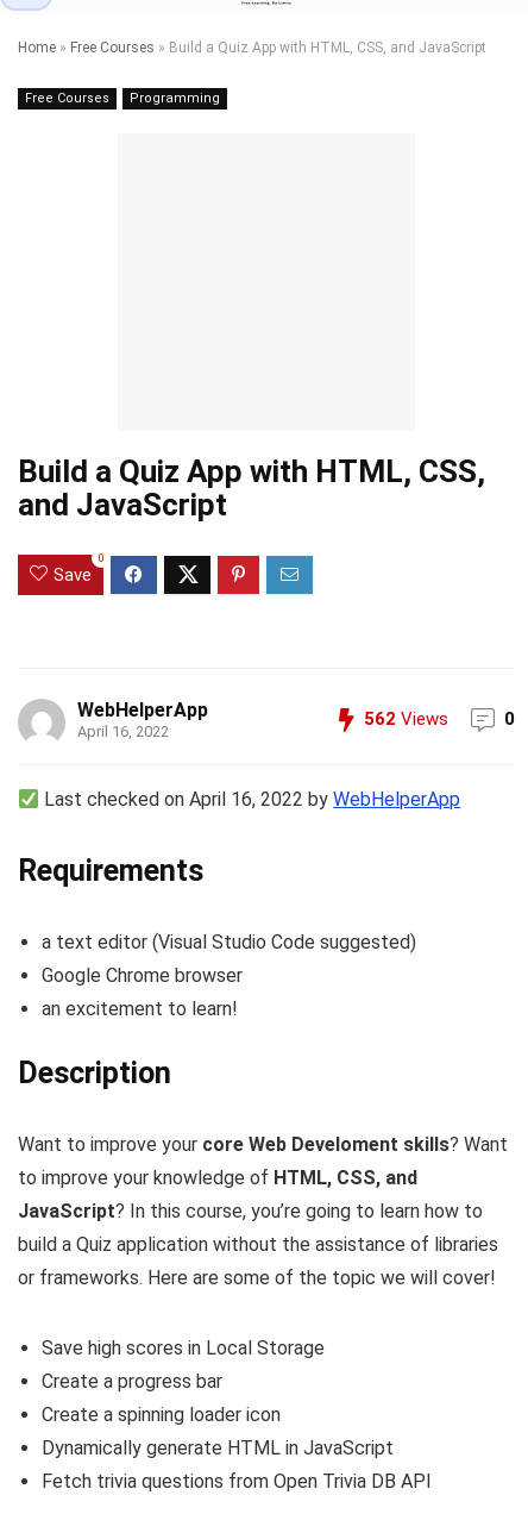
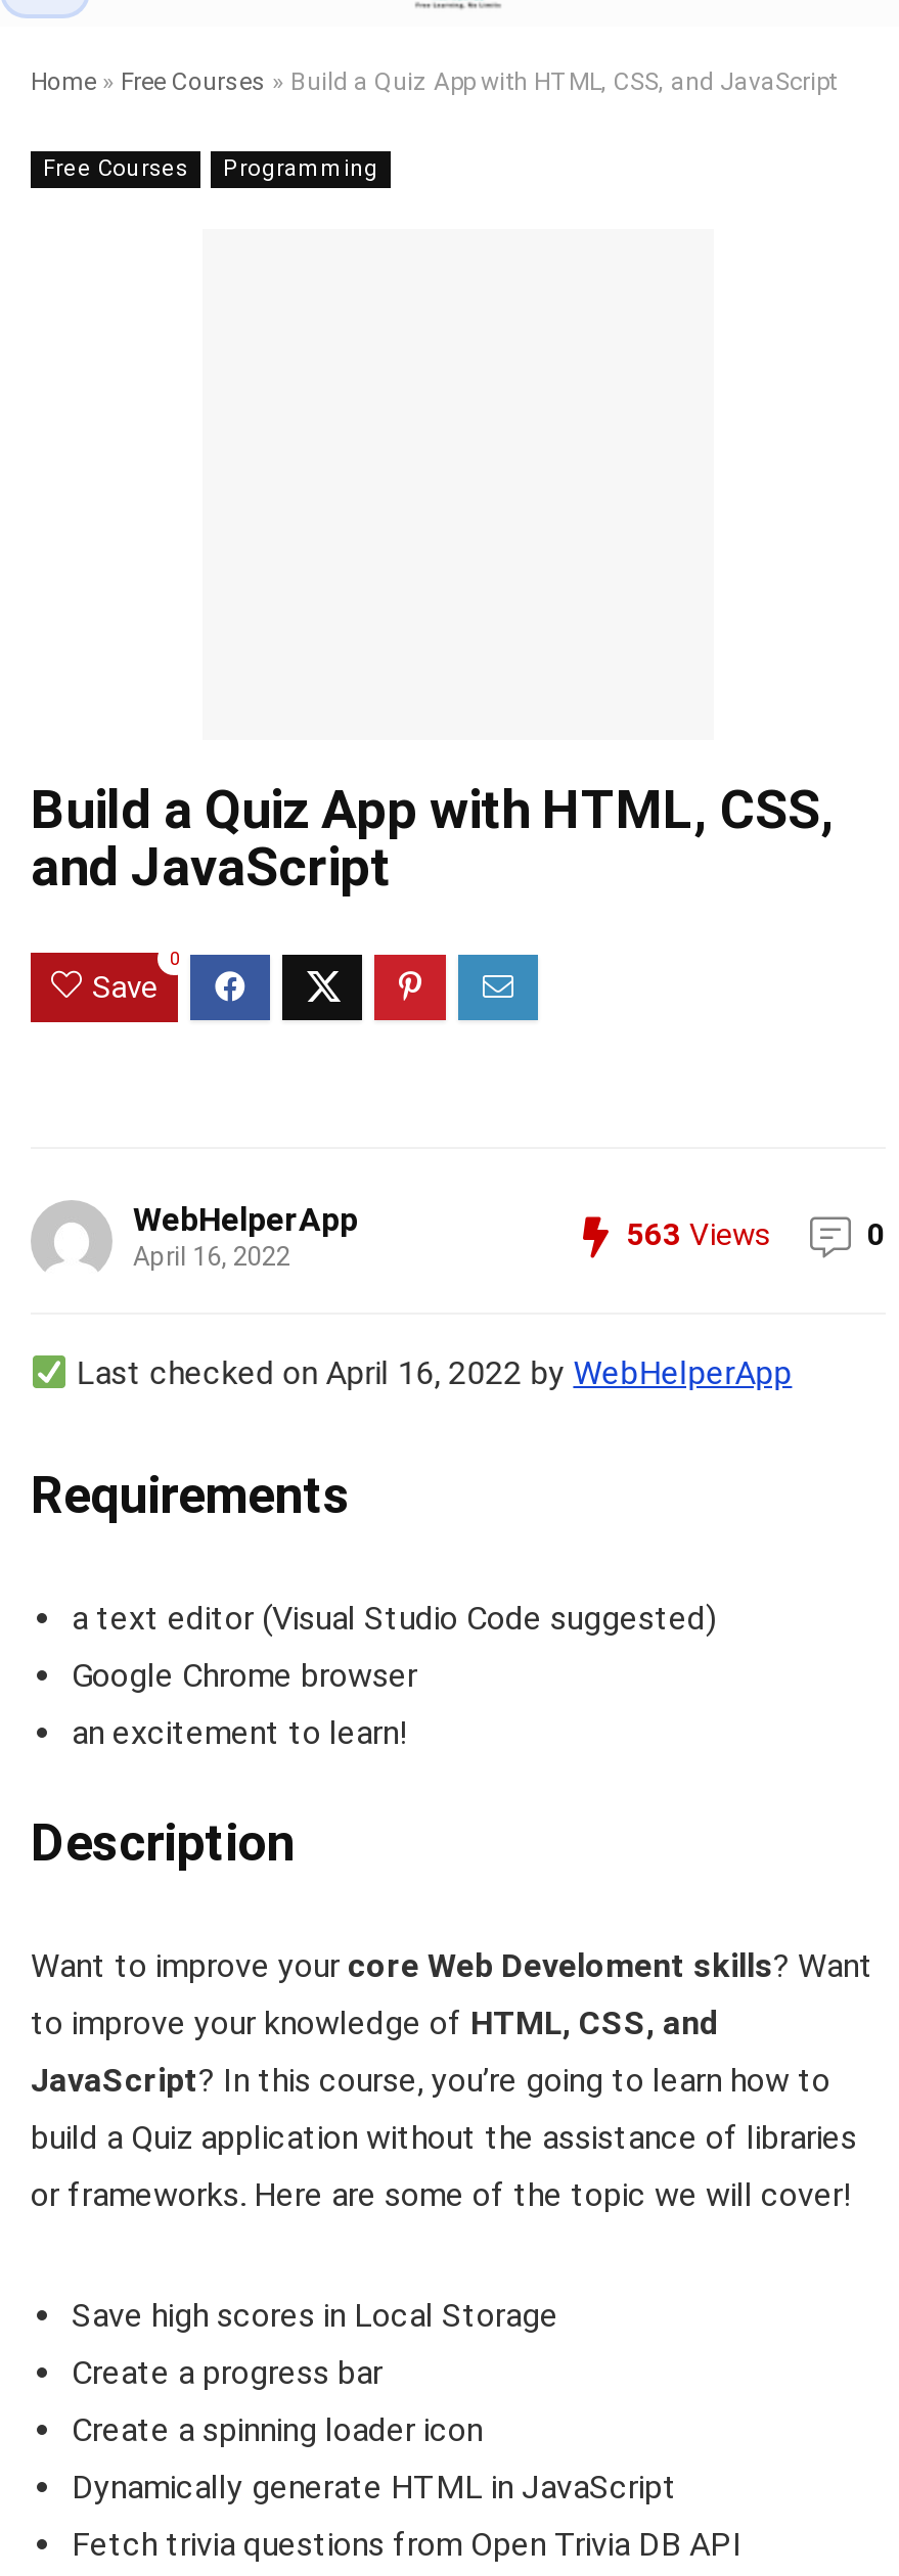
- 562 Views
+ 563 Views
